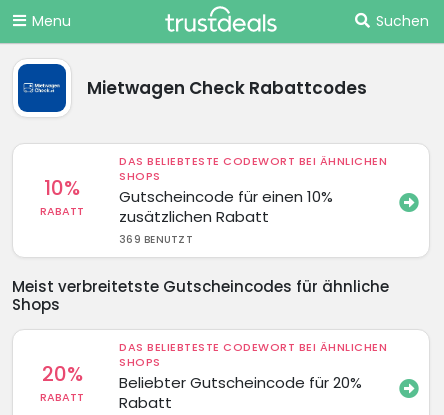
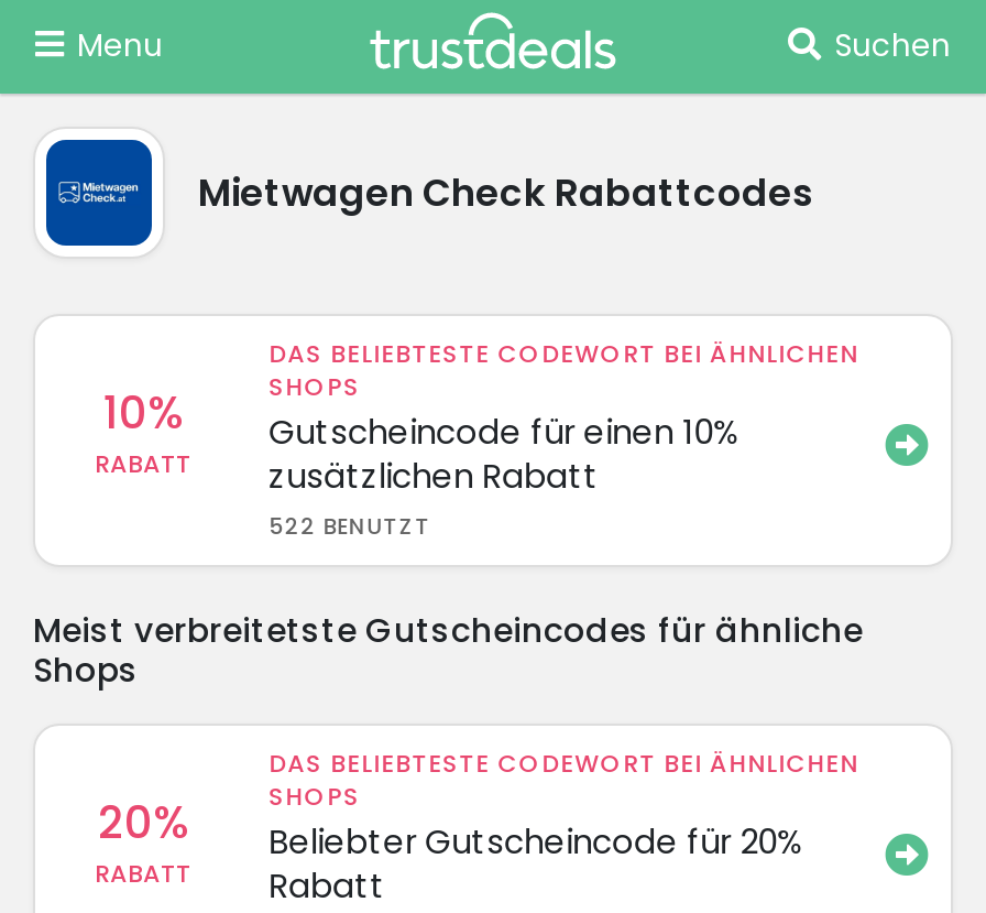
- 369 BENUTZT
+ 522 BENUTZT
